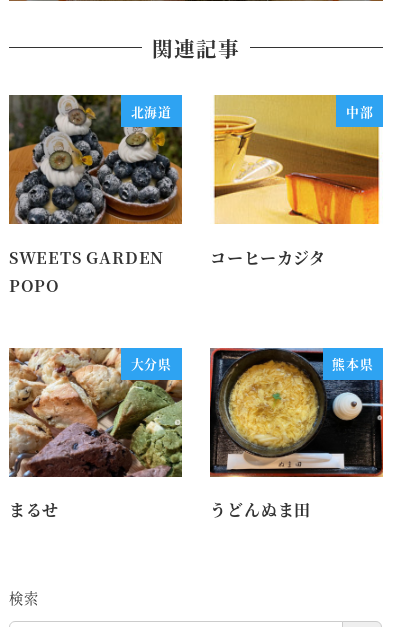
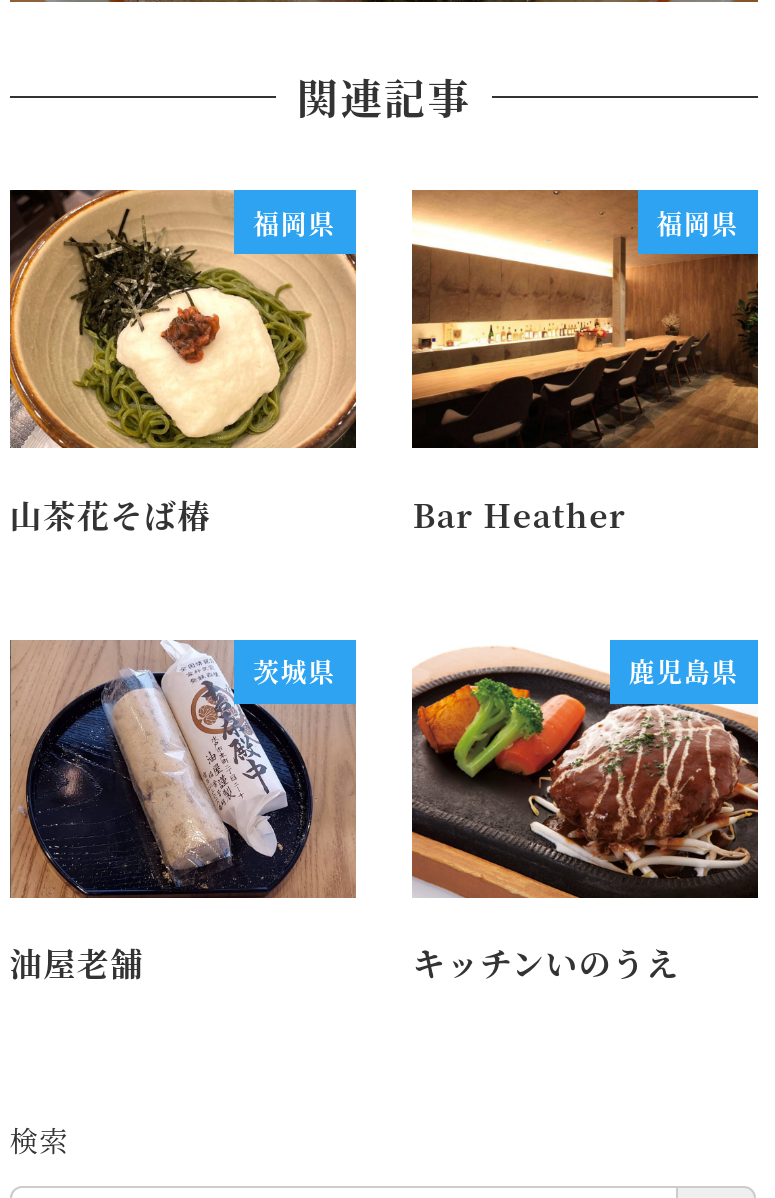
- [image]
- 北海道
+ [image]
+ 福岡県

- [image]
- 中部
+ [image]
+ 福岡県

- SWEETS GARDEN
- POPO
+ 山茶花そば椿

- コーヒーカジタ
+ Bar Heather

- [image]
- 大分県
+ [image]
+ 茨城県

- [image]
- 熊本県
+ [image]
+ 鹿児島県

- まるせ
+ 油屋老舗

- うどんぬま田
+ キッチンいのうえ
